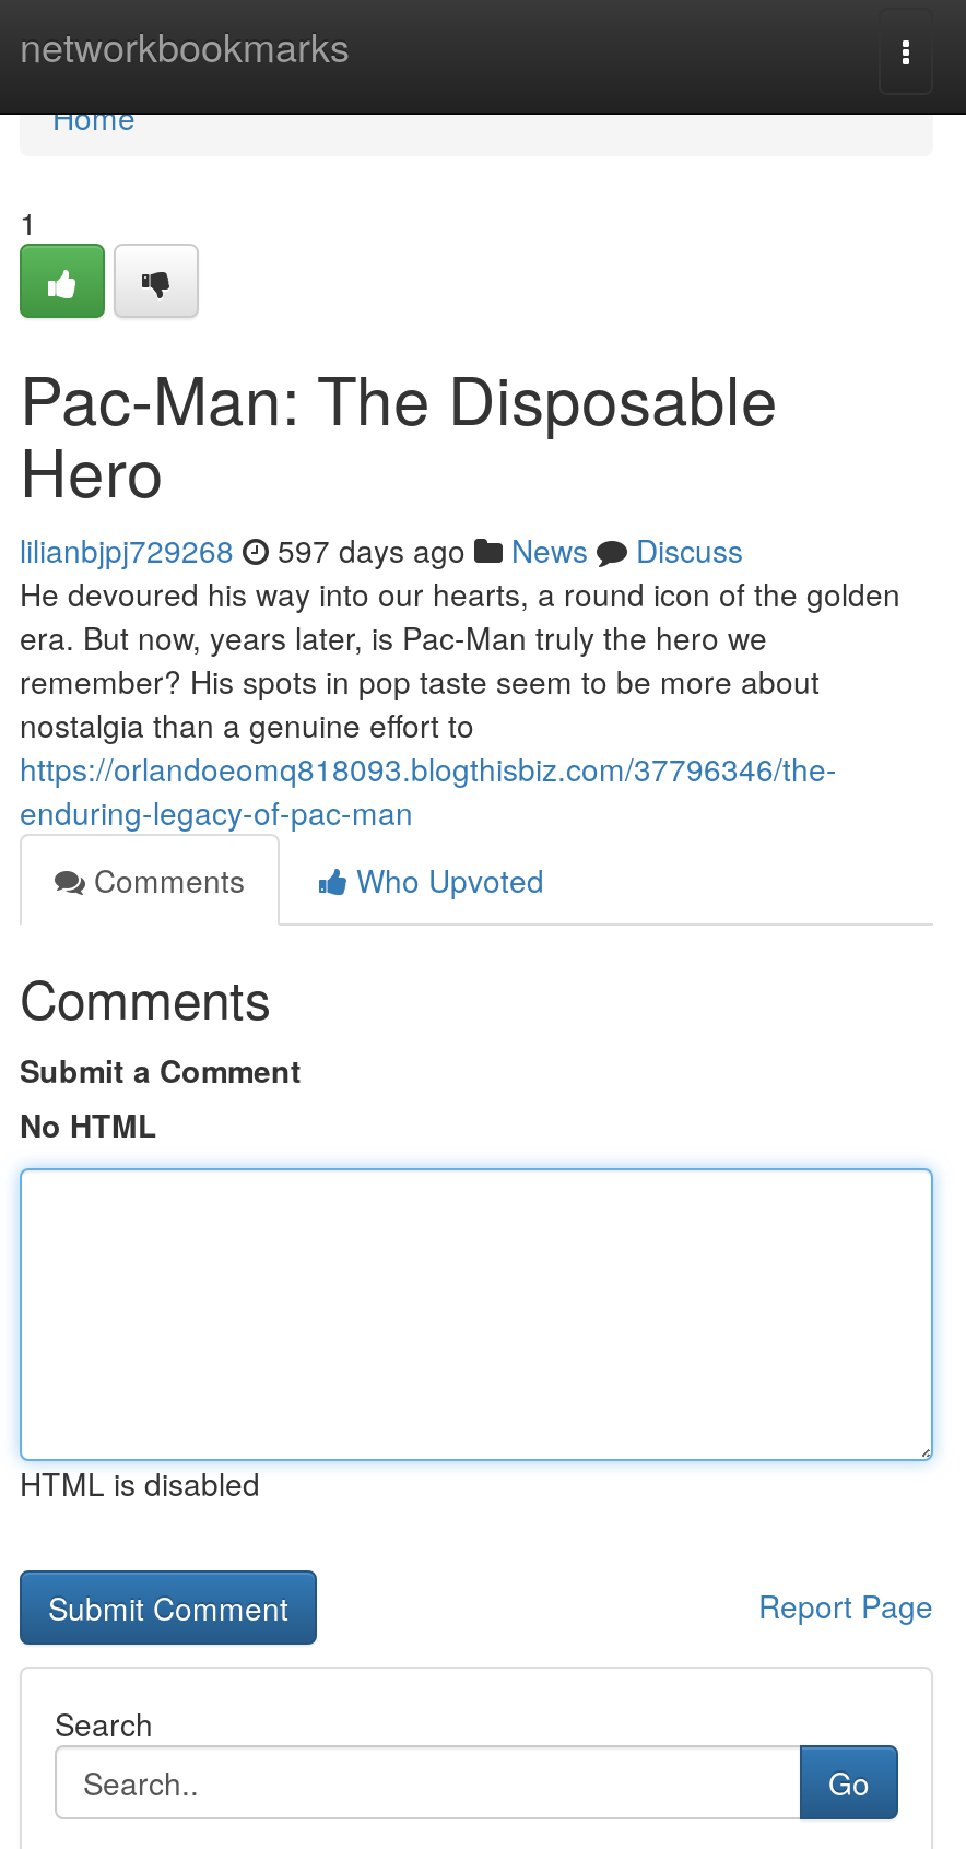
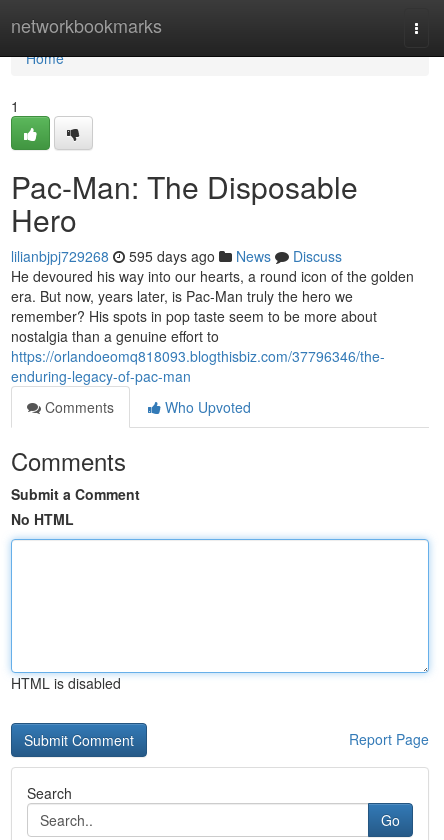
- lilianbjpj729268 597 days ago News Discuss
+ lilianbjpj729268 595 days ago News Discuss
